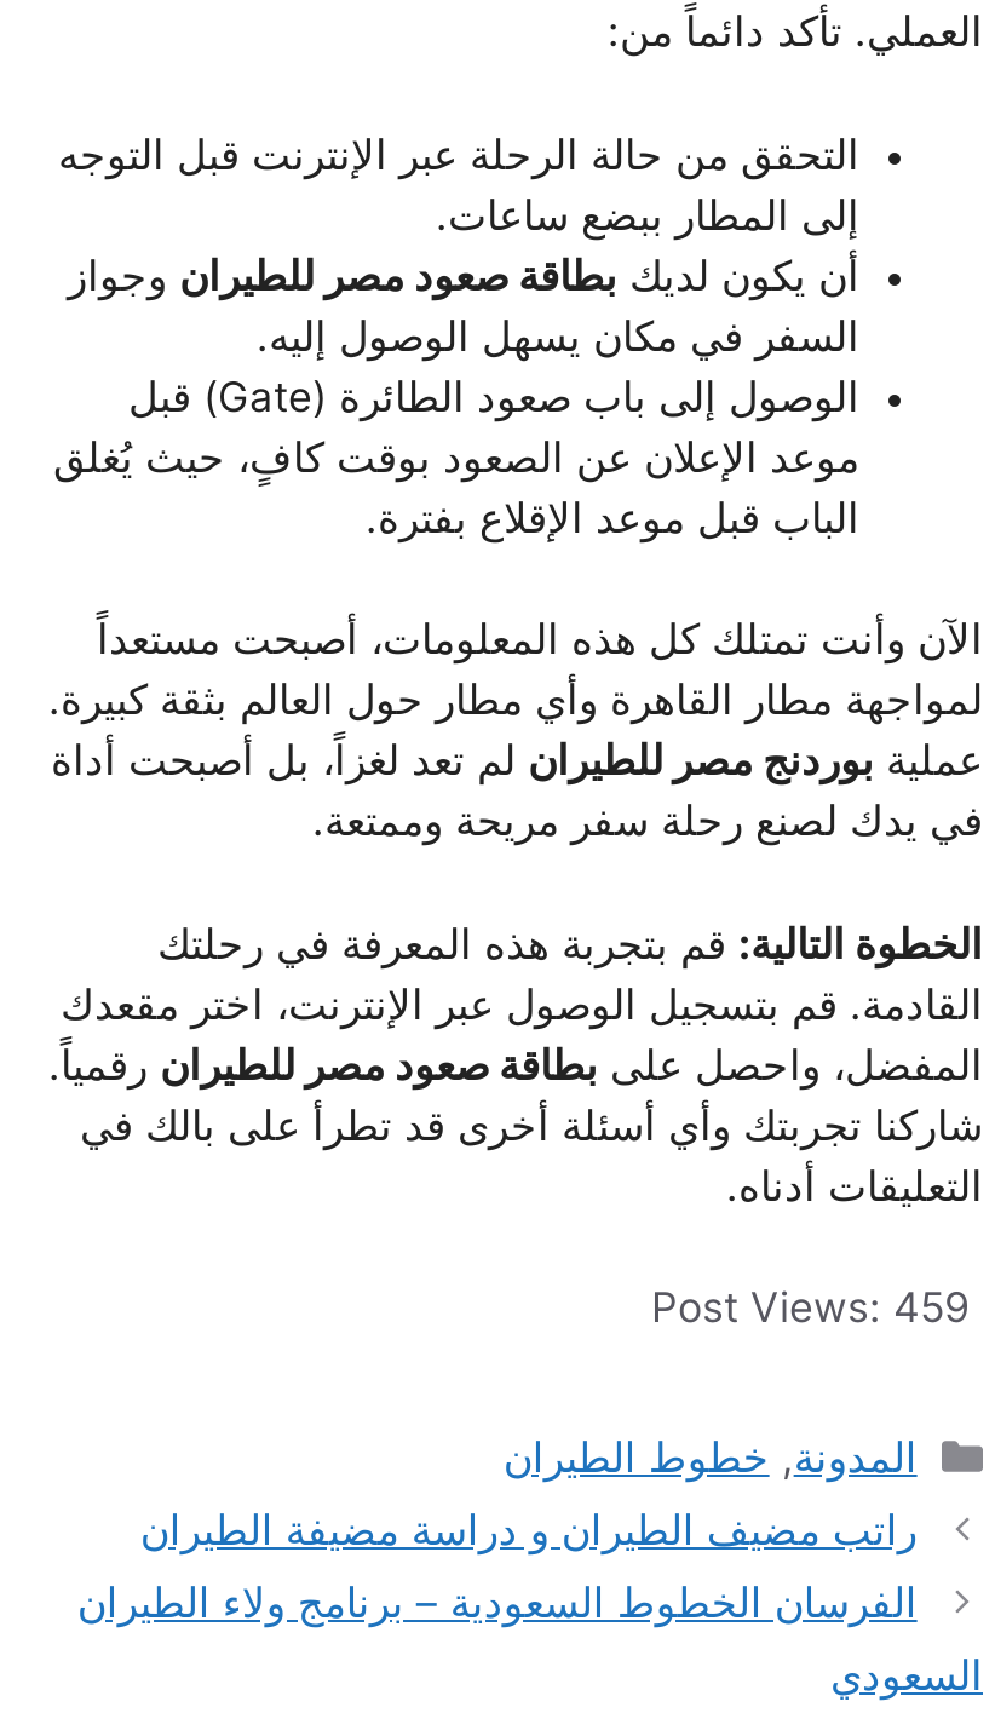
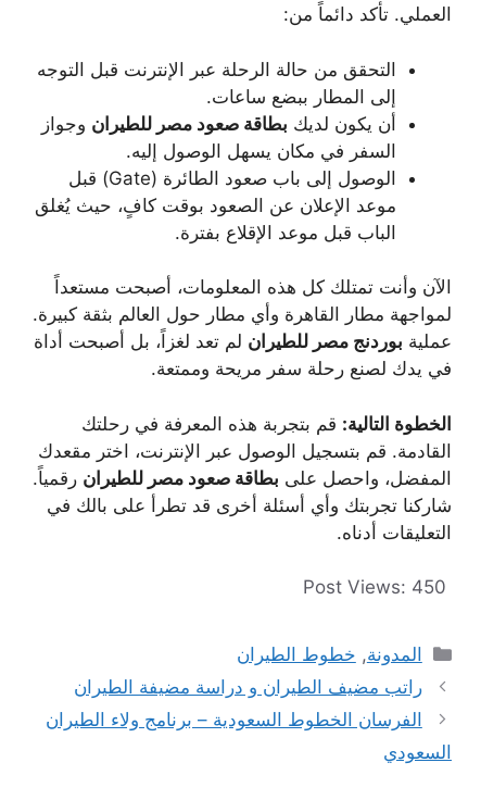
- Post Views: 459
+ Post Views: 450
